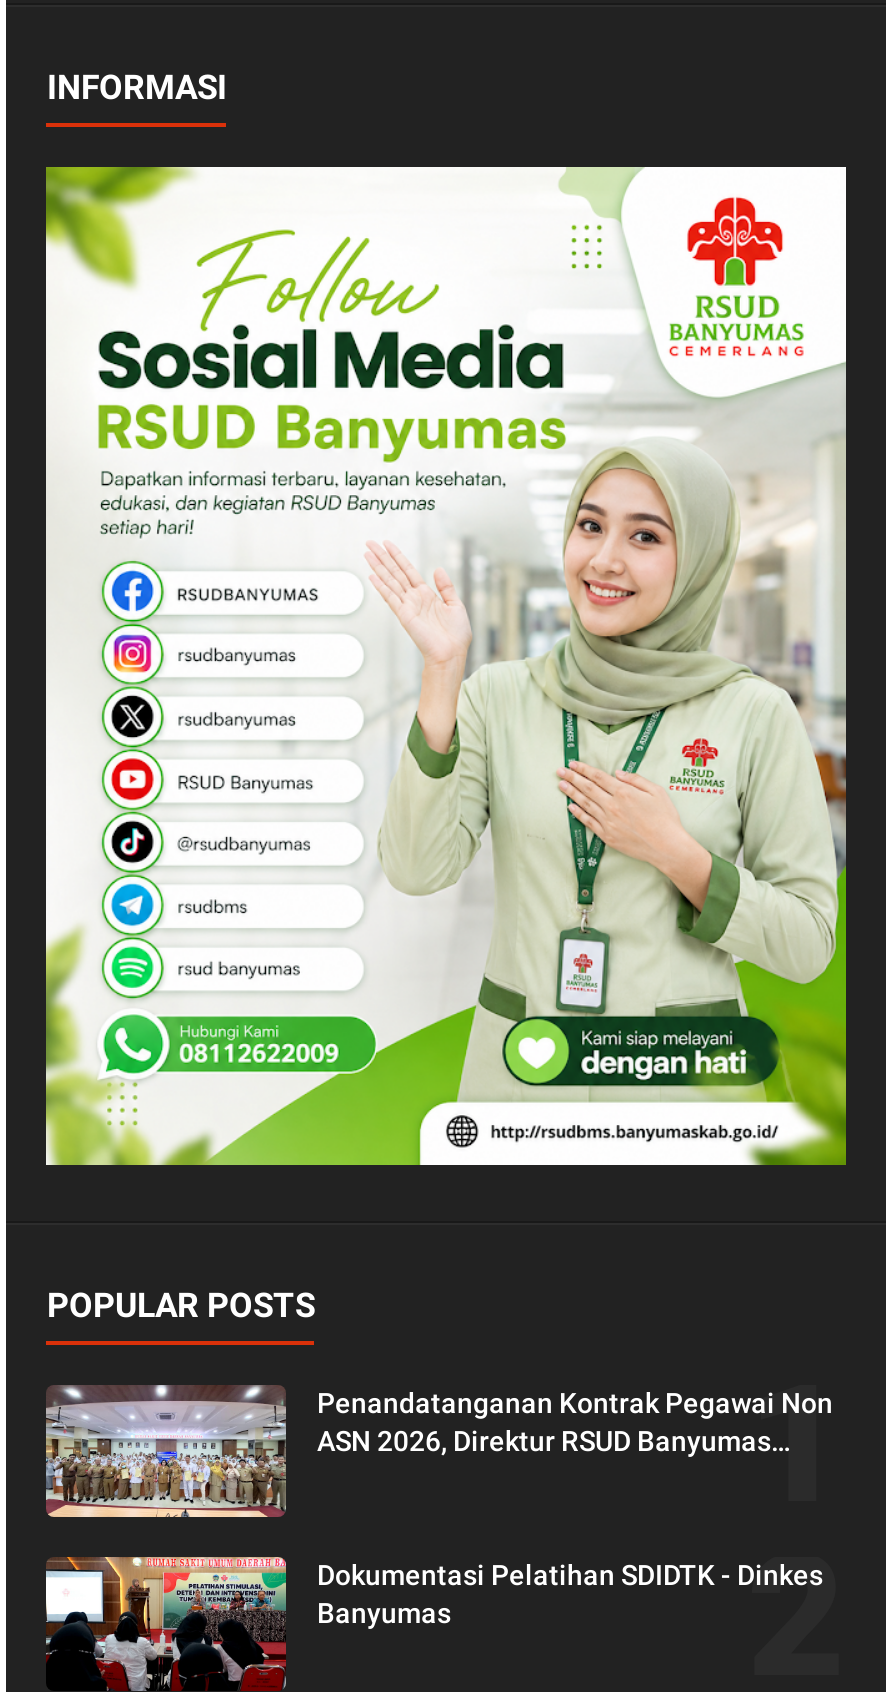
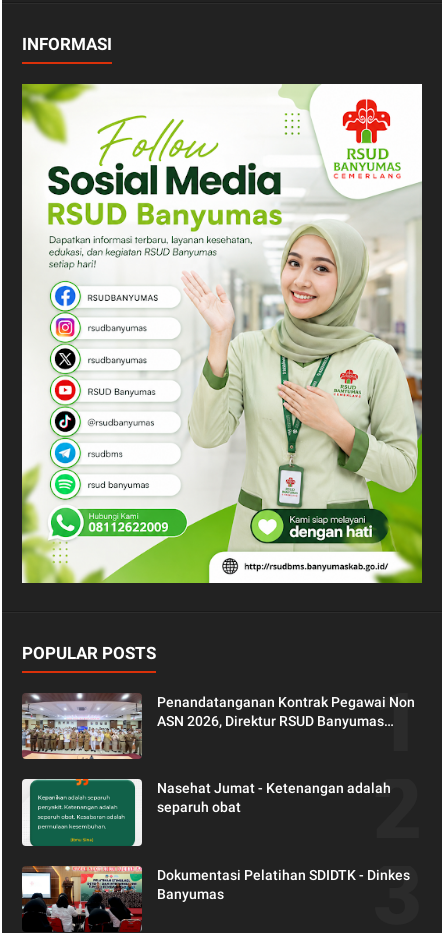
+ [image]
+ Nasehat Jumat - Ketenangan adalah
+ separuh obat
